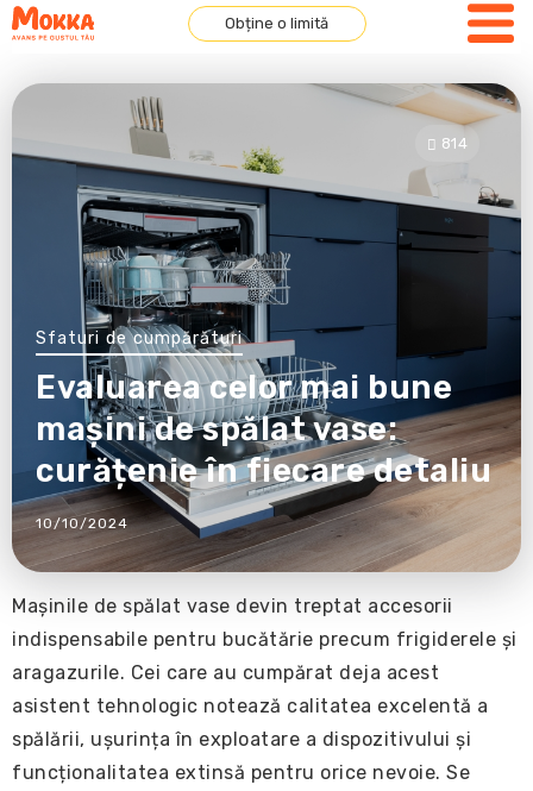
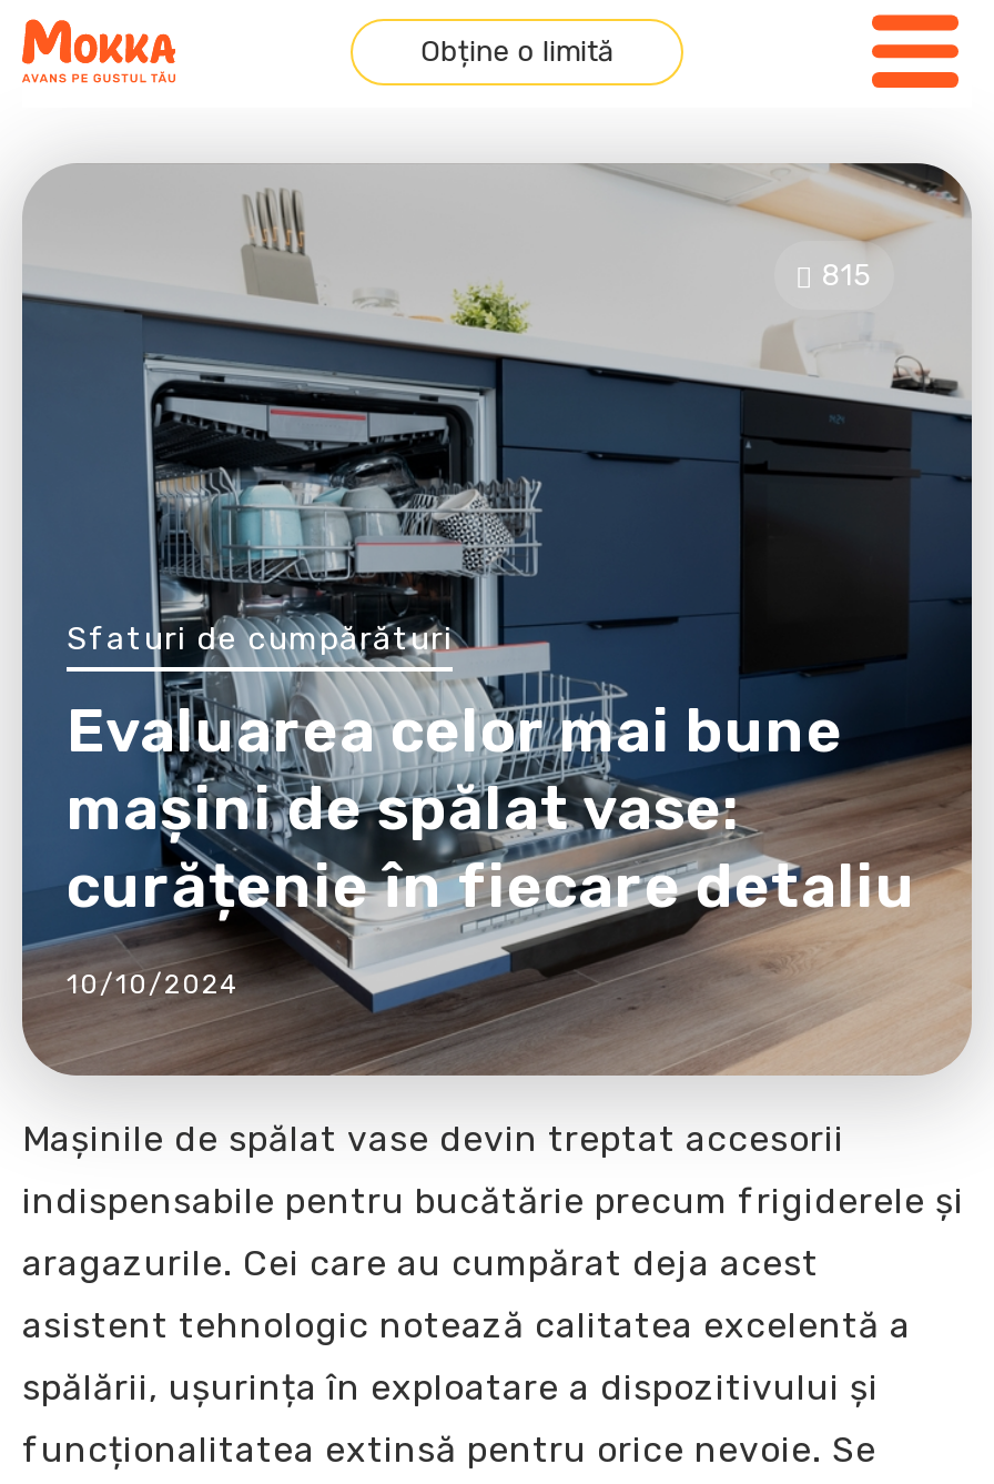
- 814
+ 815
